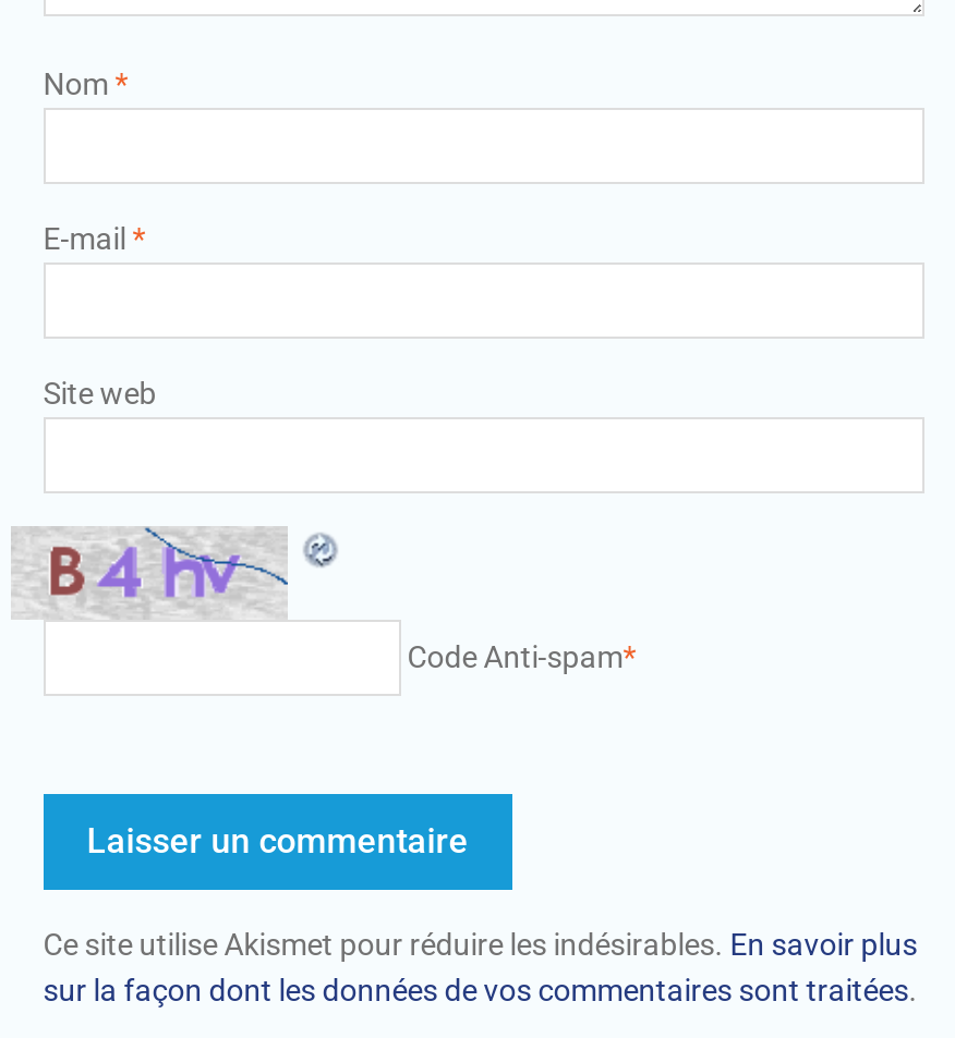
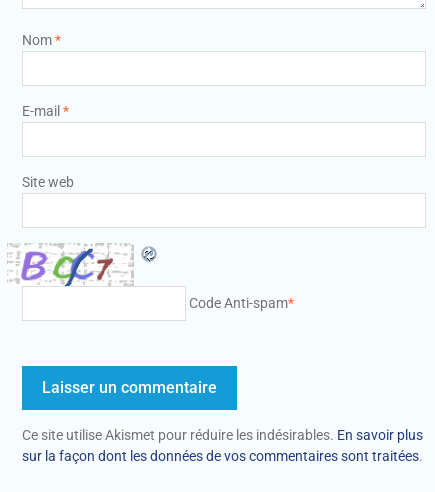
- [image]
+ [image]
